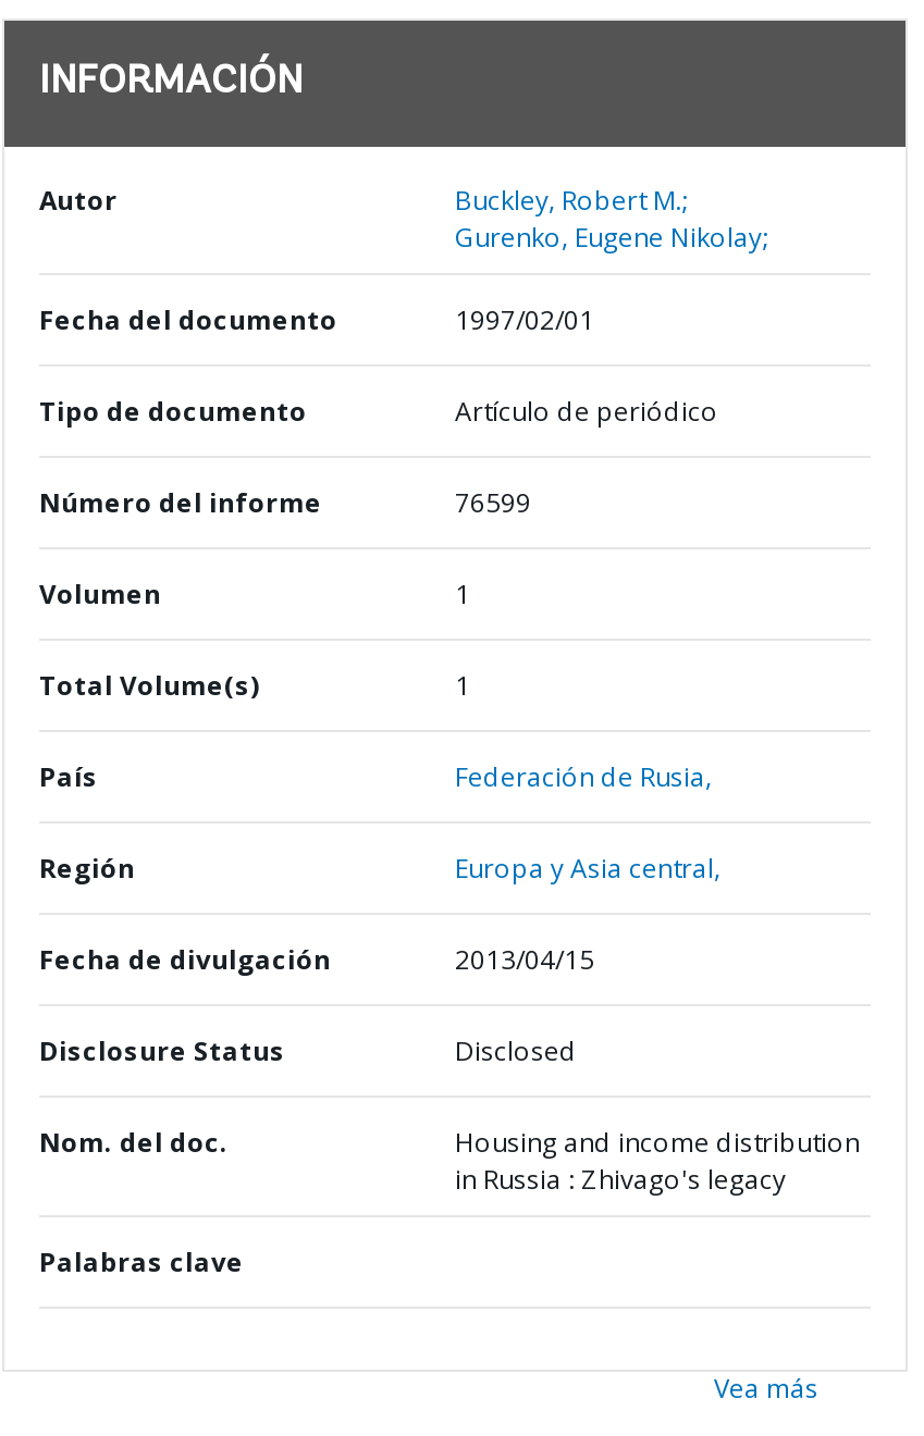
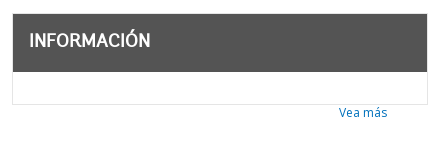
- Autor
- Buckley, Robert M.;
- Gurenko, Eugene Nikolay;
- Fecha del documento
- 1997/02/01
- Tipo de documento
- Artículo de periódico
- Número del informe
- 76599
- Volumen
- 1
- Total Volume(s)
- 1
- País
- Federación de Rusia,
- Región
- Europa y Asia central,
- Fecha de divulgación
- 2013/04/15
- Disclosure Status
- Disclosed
- Nom. del doc.
- Housing and income distribution
- in Russia : Zhivago's legacy
- Palabras clave
